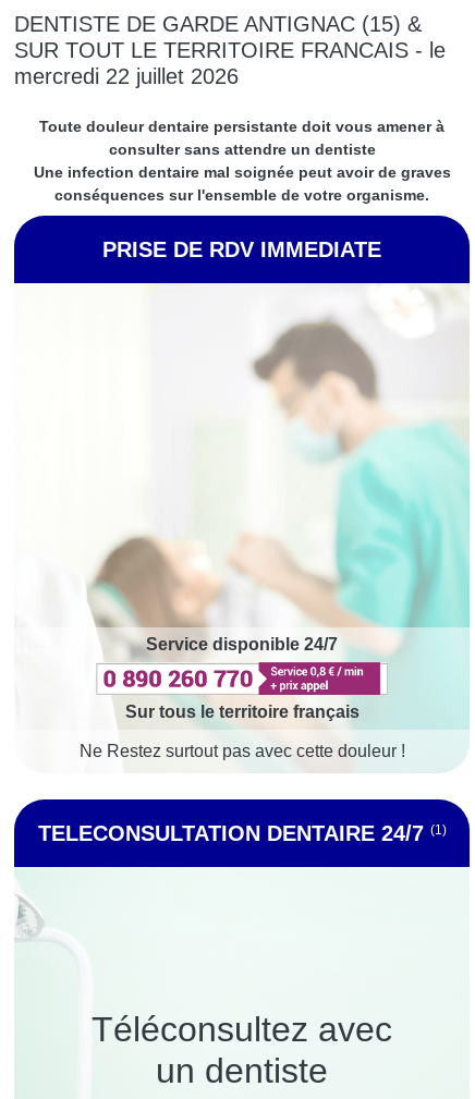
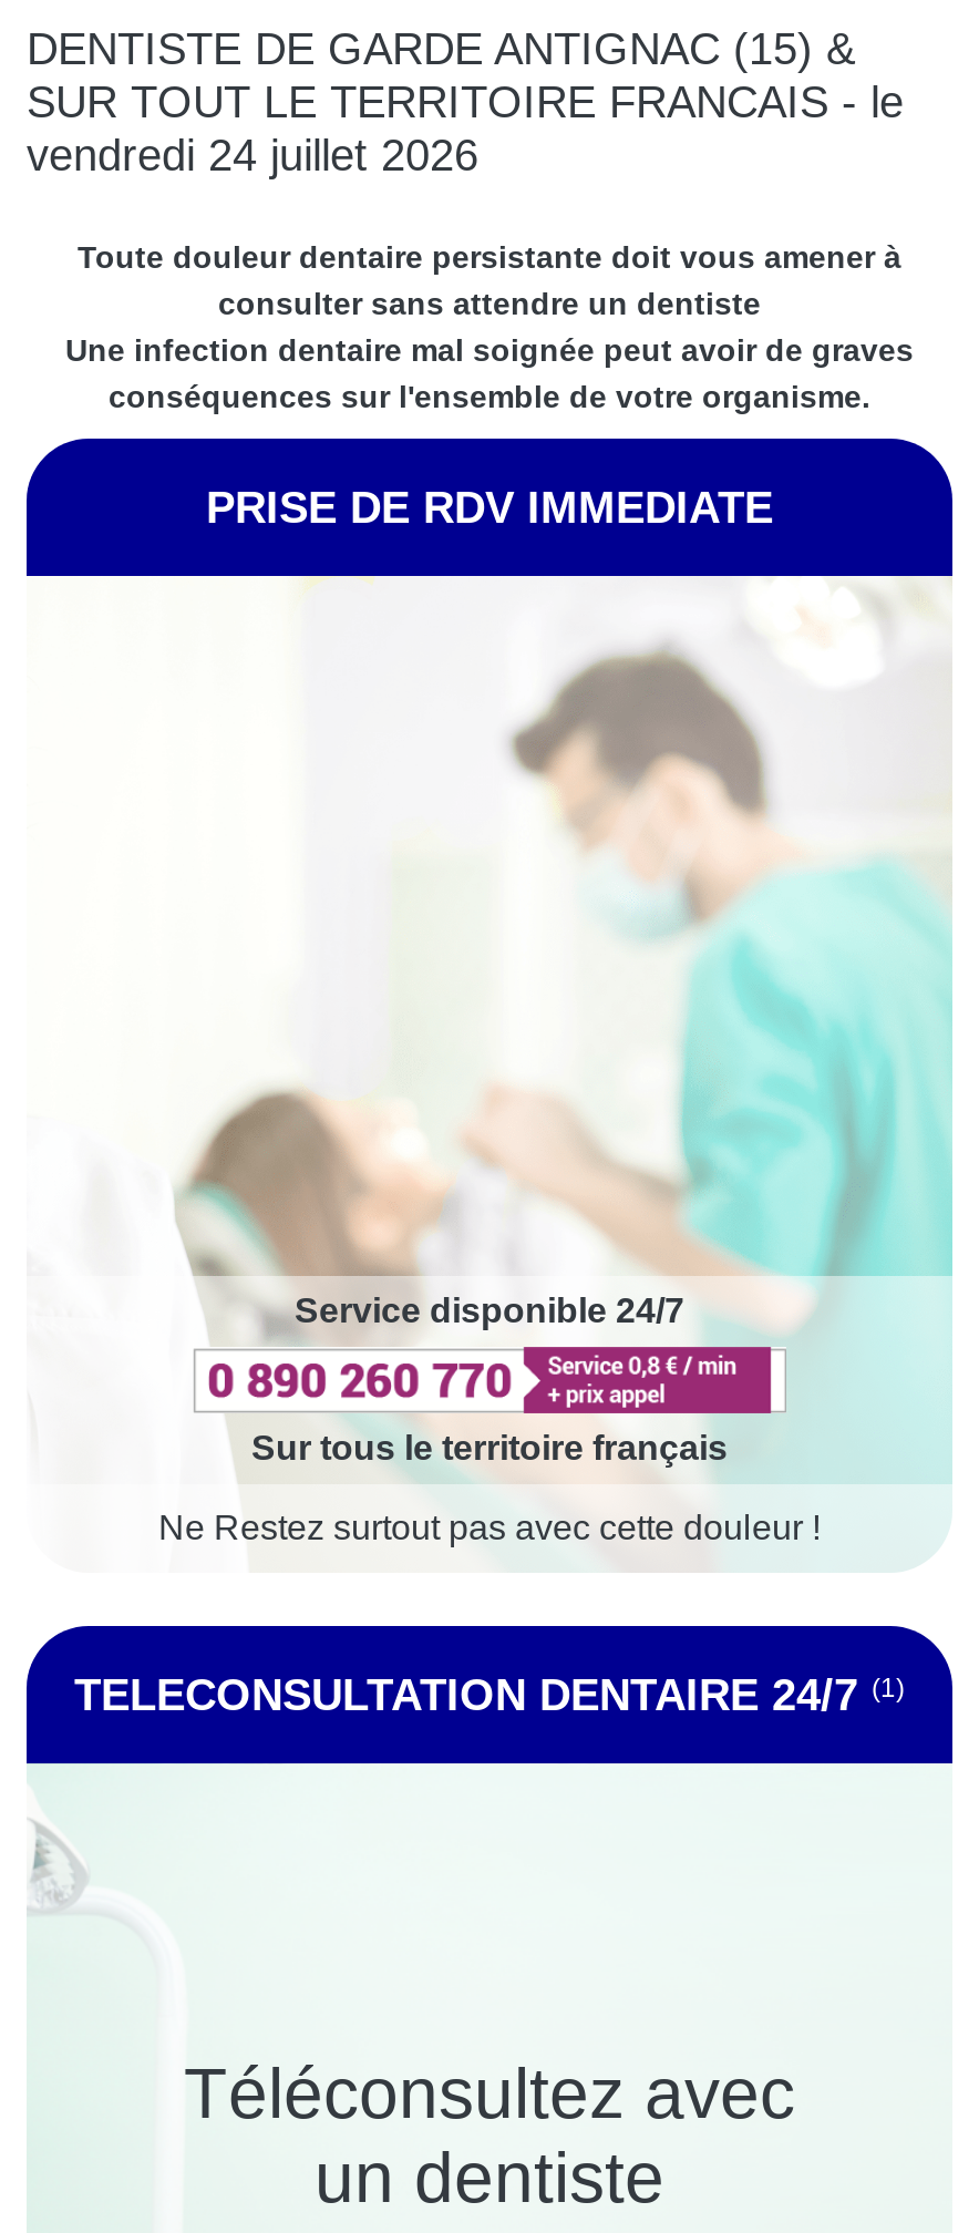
- mercredi 22 juillet 2026
+ vendredi 24 juillet 2026
